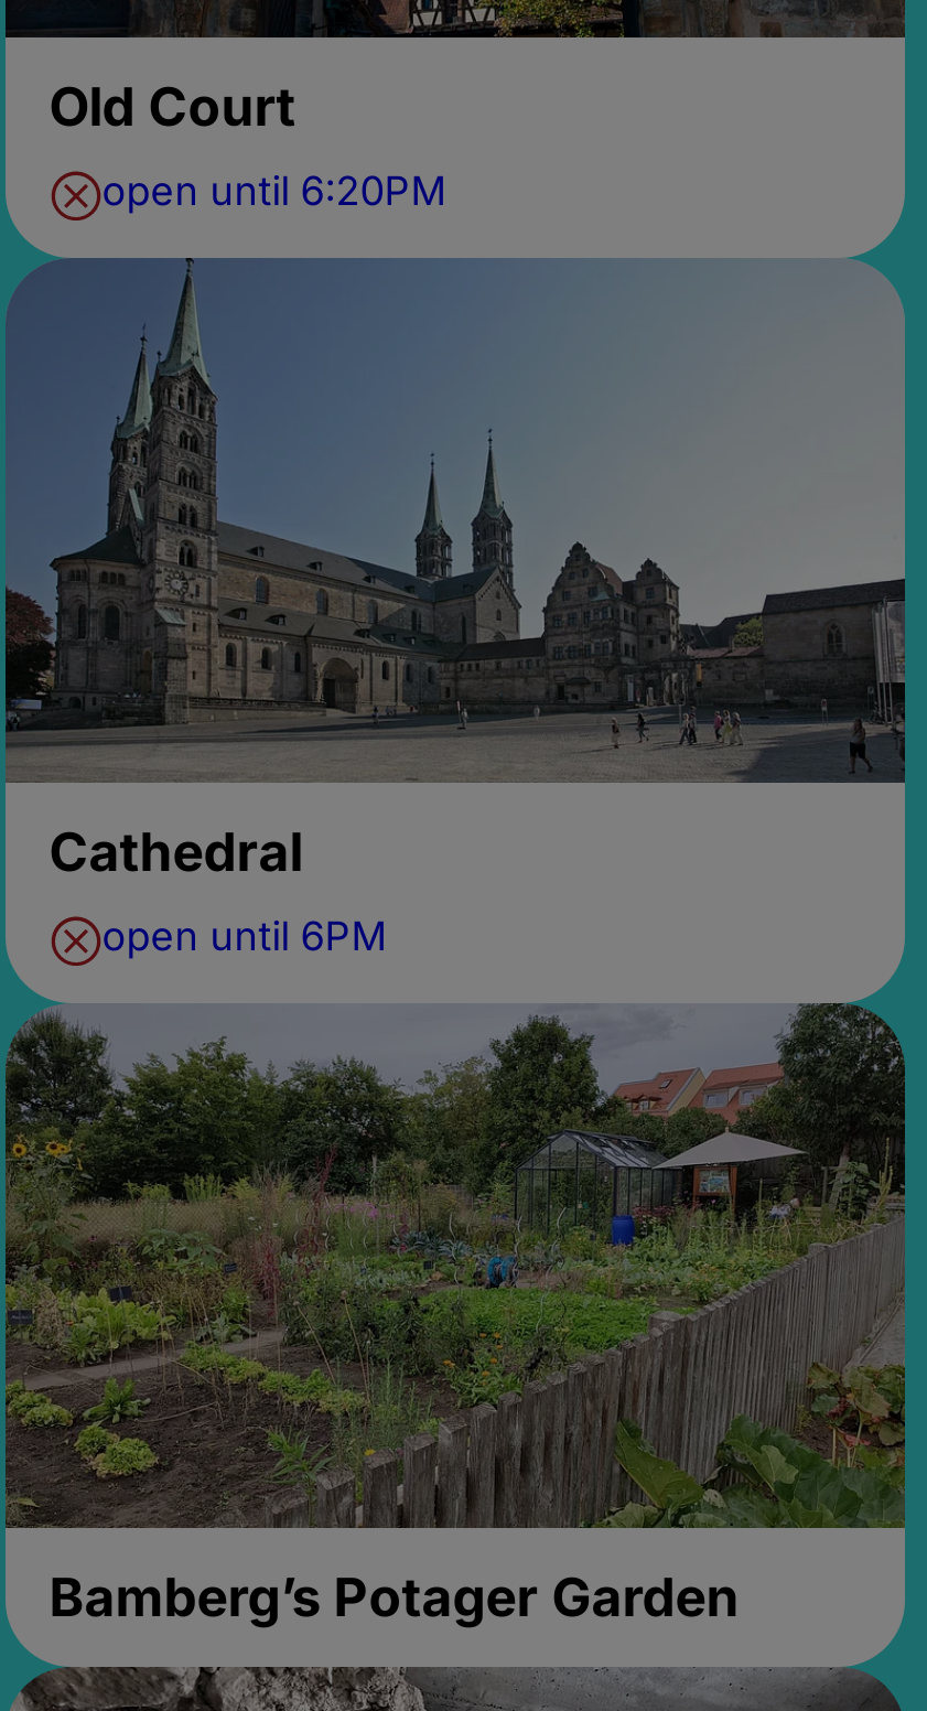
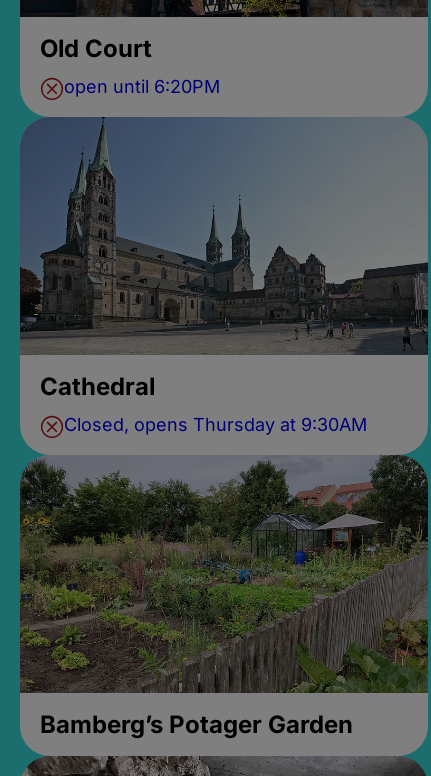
- open until 6PM
+ Closed, opens Thursday at 9:30AM
